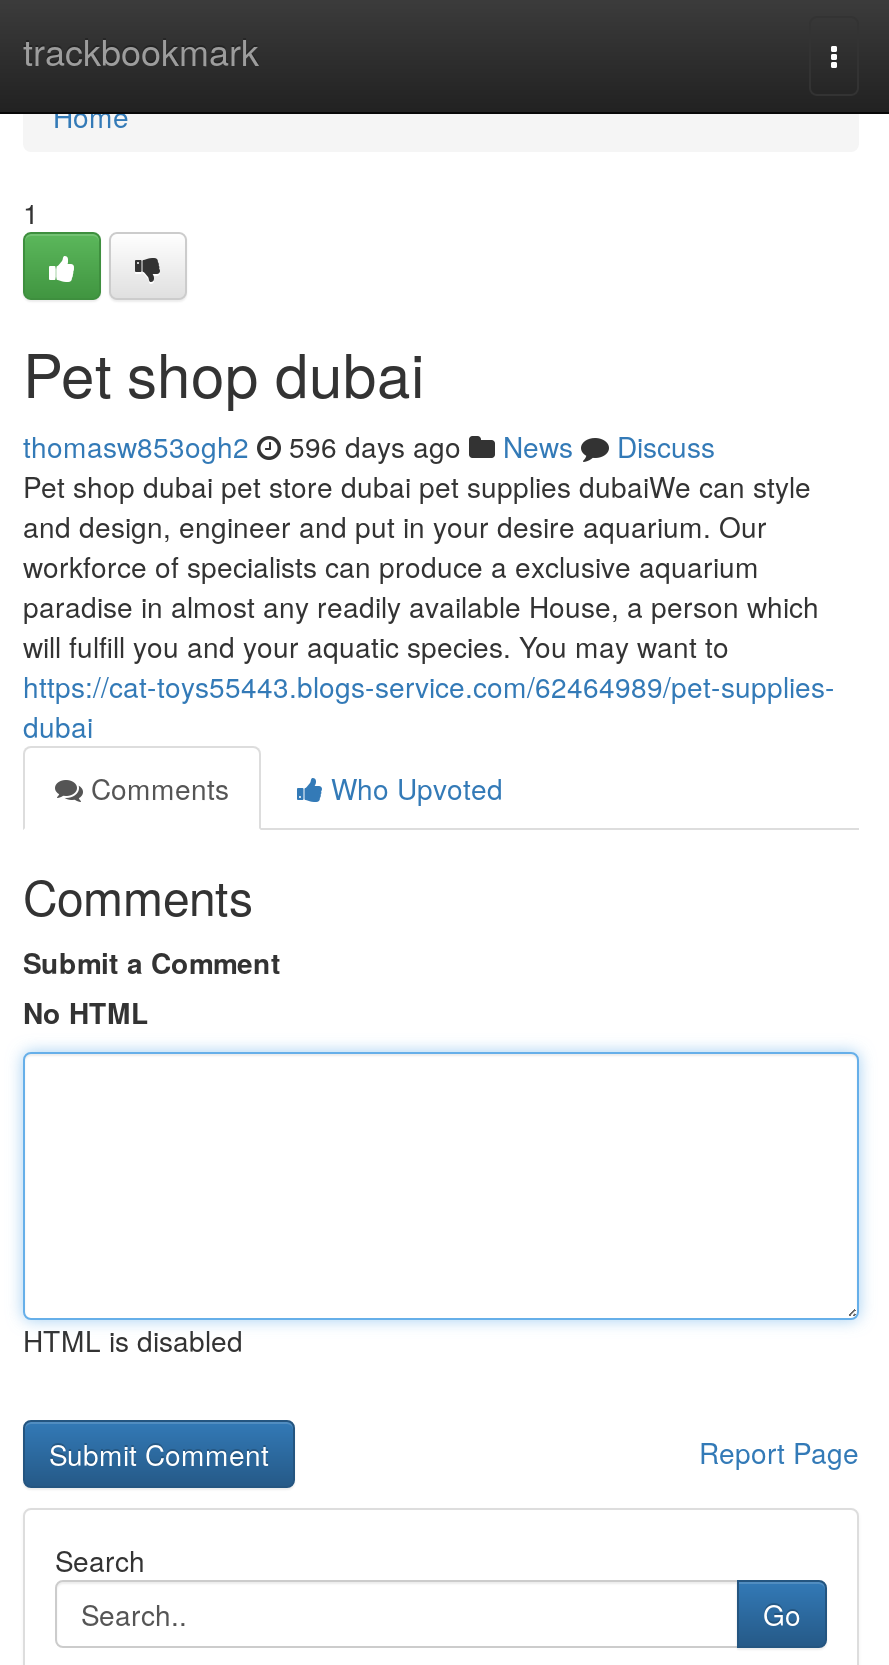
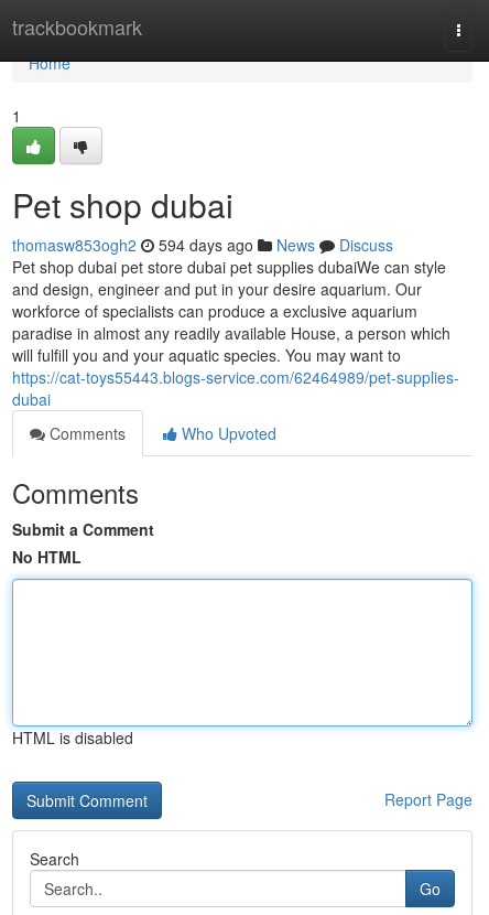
- thomasw853ogh2 596 days ago News Discuss
+ thomasw853ogh2 594 days ago News Discuss
